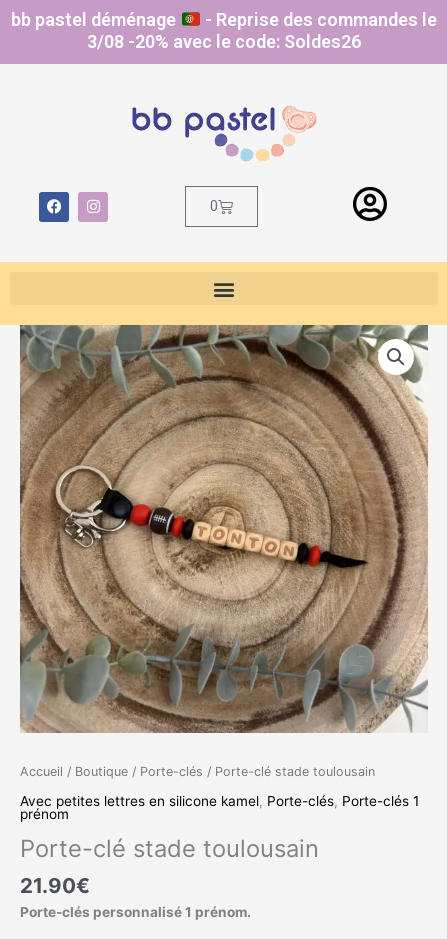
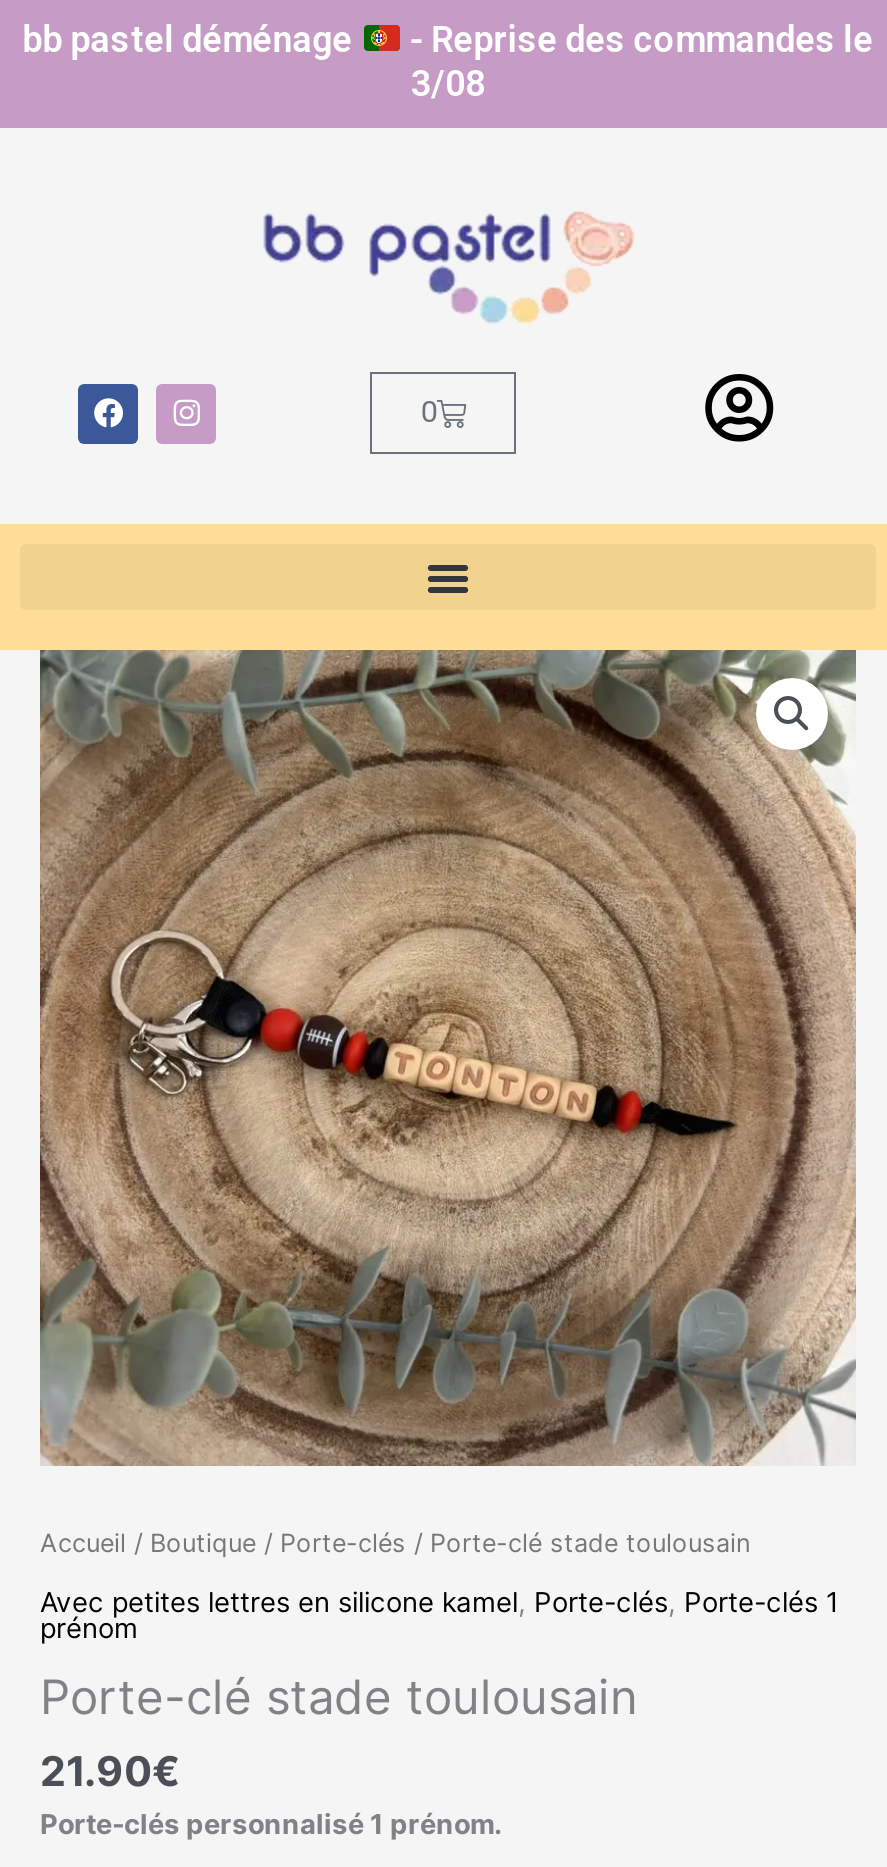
- 3/08 -20% avec le code: Soldes26
+ 3/08
